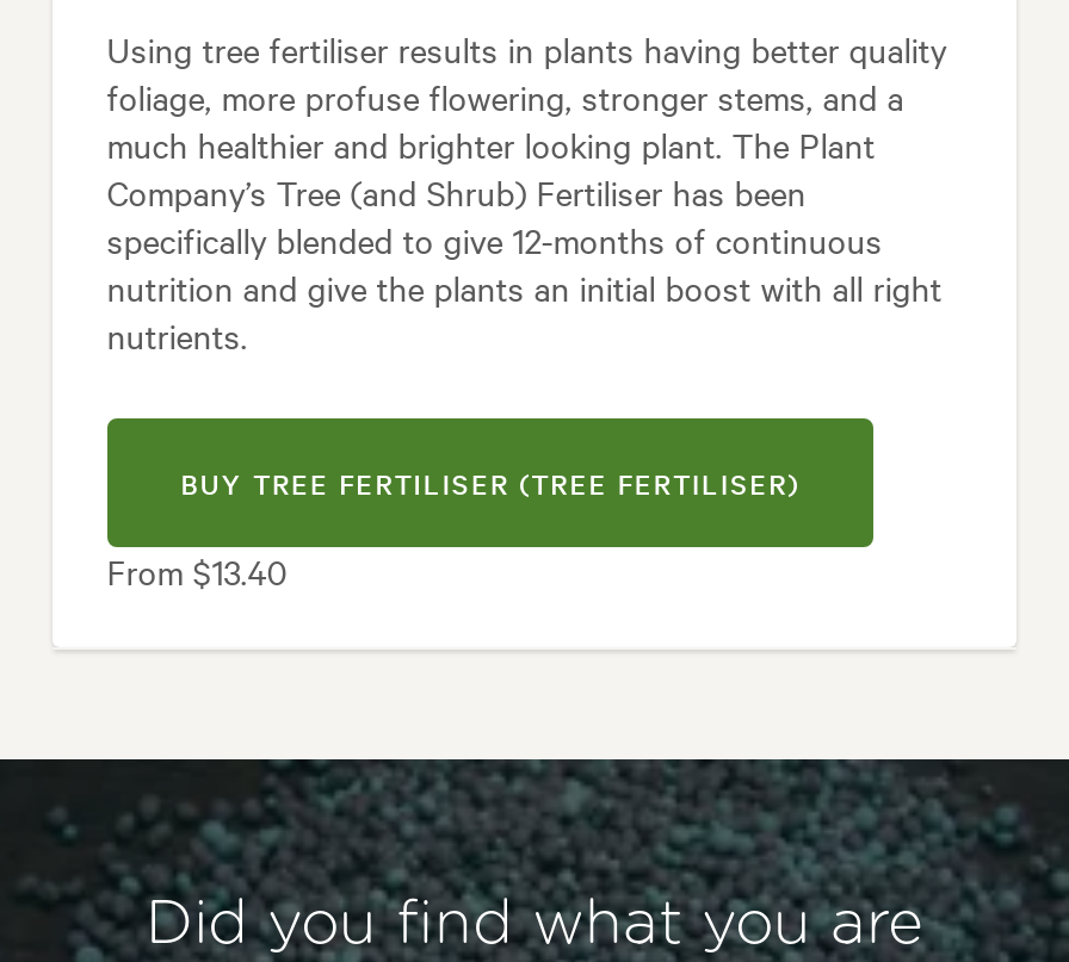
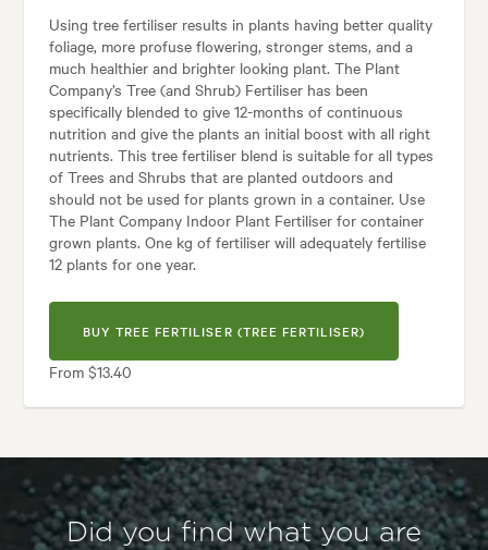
- nutrients.
+ nutrients. This tree fertiliser blend is suitable for all types
+ of Trees and Shrubs that are planted outdoors and
+ should not be used for plants grown in a container. Use
+ The Plant Company Indoor Plant Fertiliser for container
+ grown plants. One kg of fertiliser will adequately fertilise
+ 12 plants for one year.
